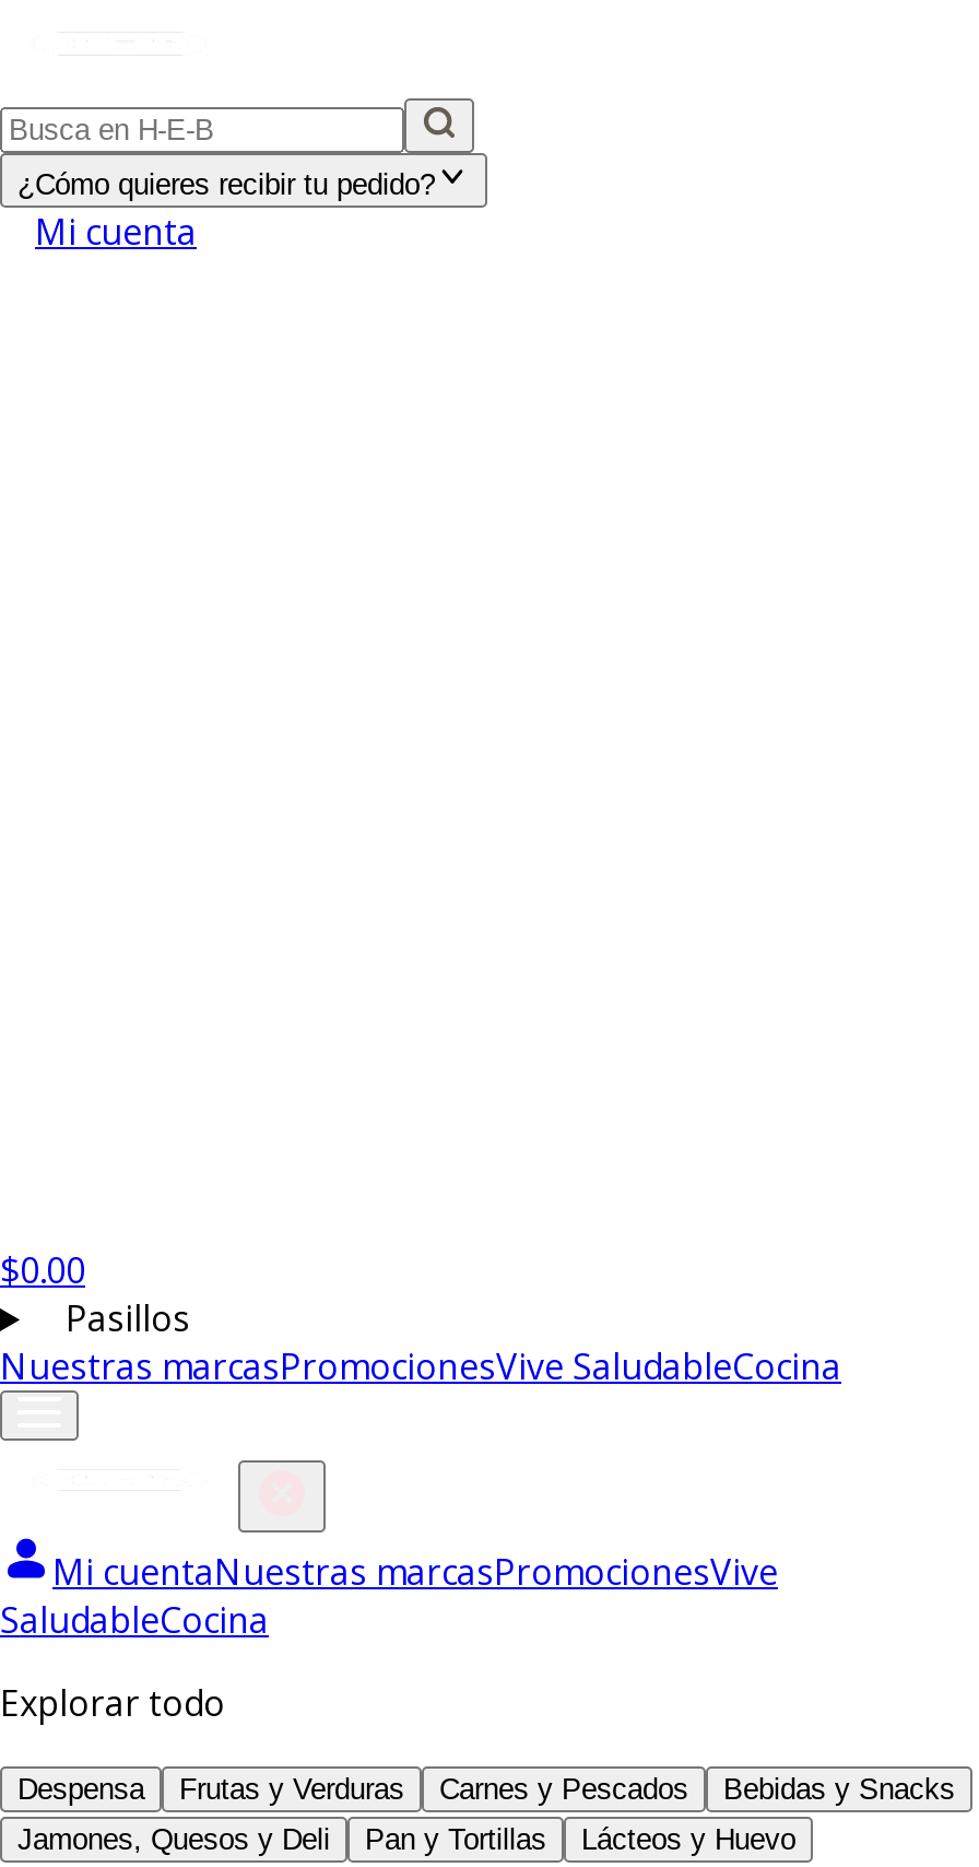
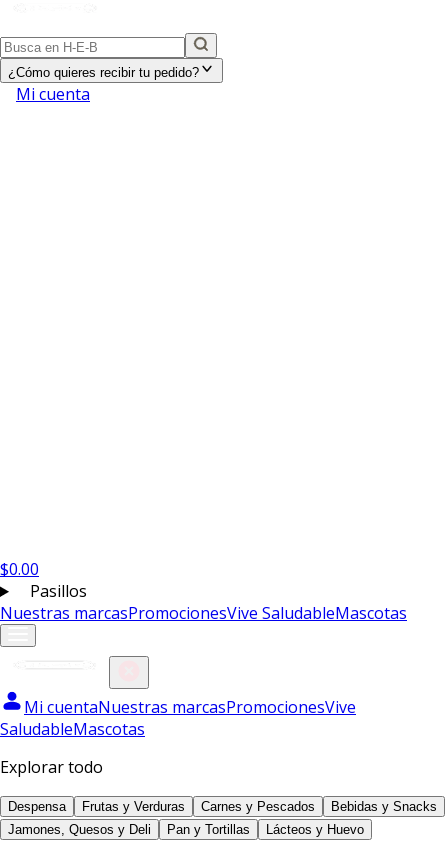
- Nuestras marcasPromocionesVive SaludableCocina
+ Nuestras marcasPromocionesVive SaludableMascotas

- SaludableCocina
+ SaludableMascotas
